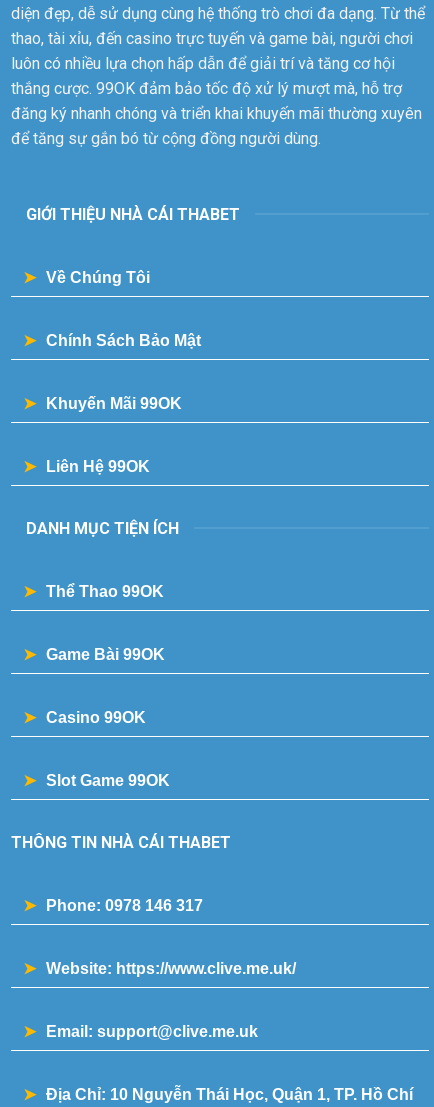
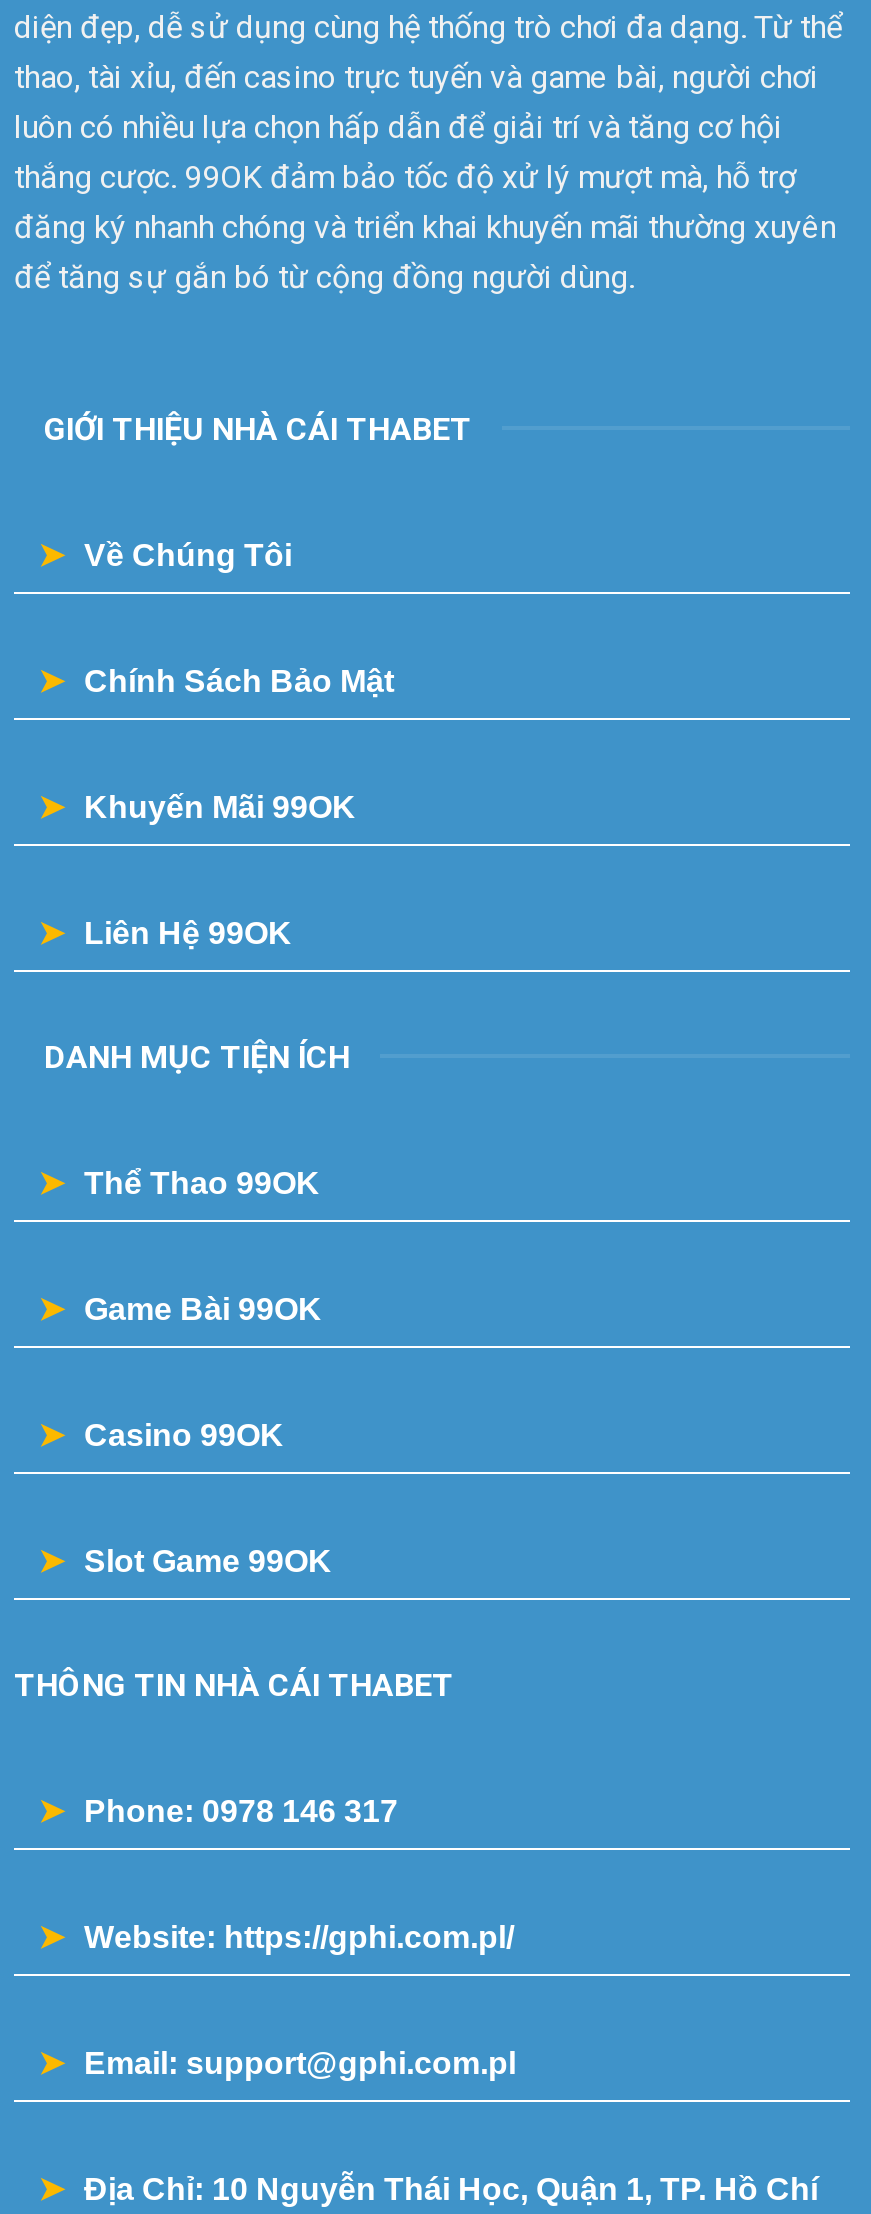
- Website: https://www.clive.me.uk/
+ Website: https://gphi.com.pl/

- Email: support@clive.me.uk
+ Email: support@gphi.com.pl
